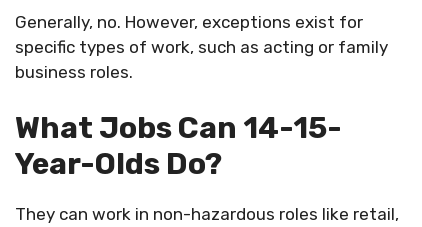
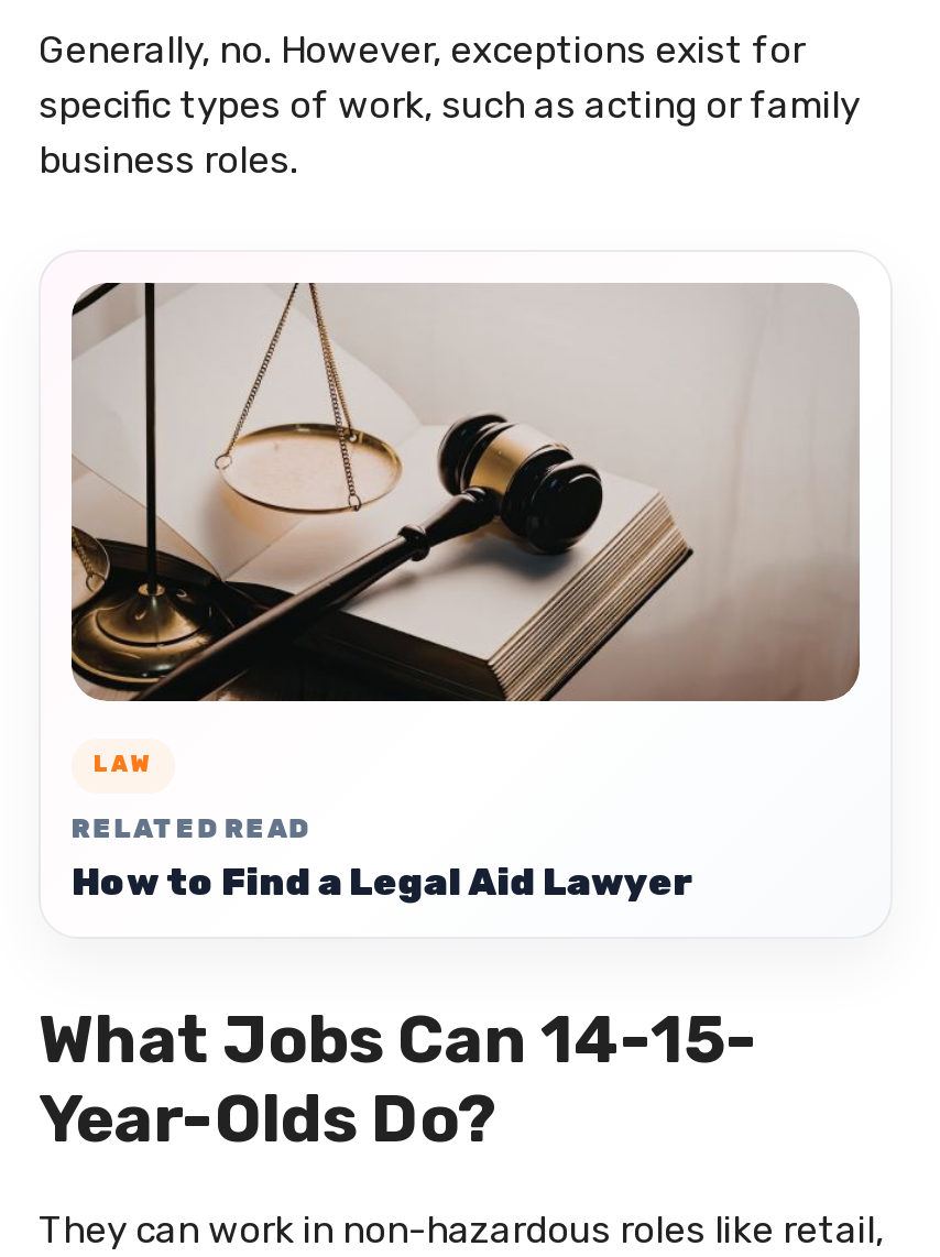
+ [image]
+ LAW
+ RELATED READ
+ How to Find a Legal Aid Lawyer
